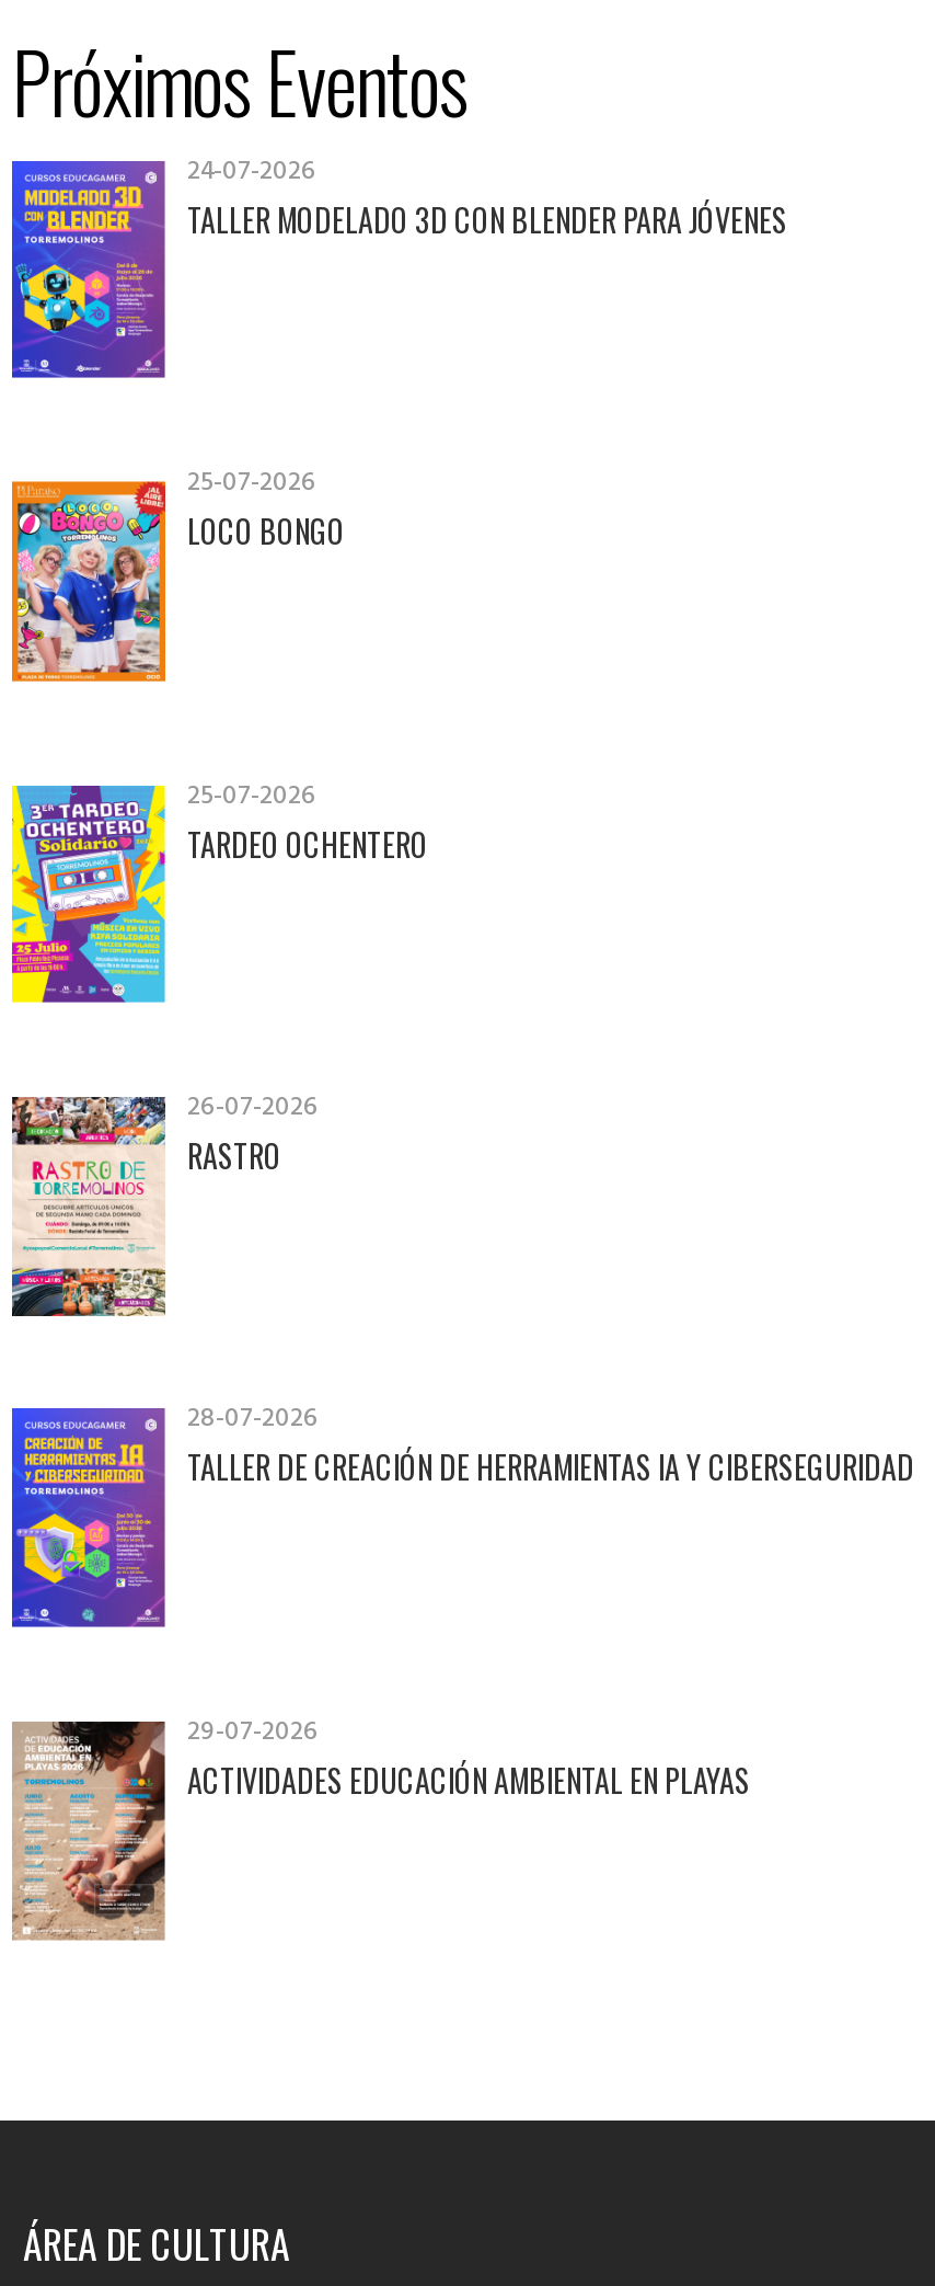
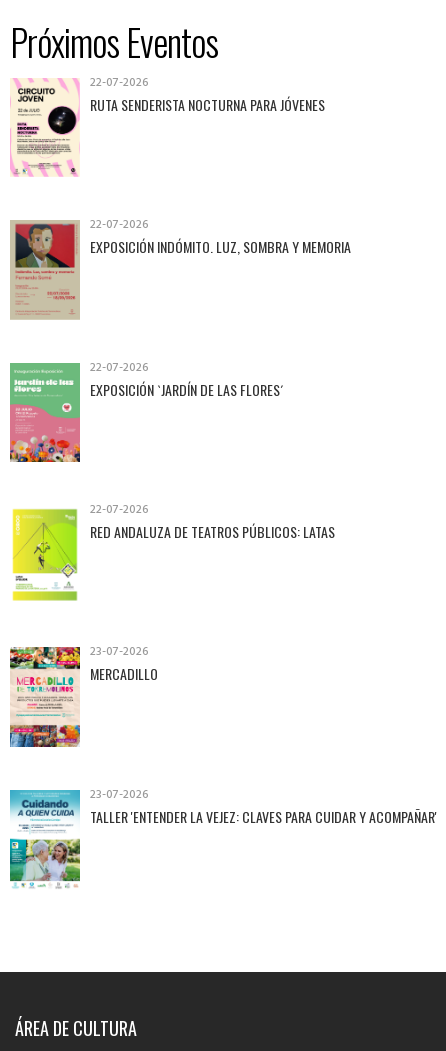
- [image]
- 24-07-2026
- TALLER MODELADO 3D CON BLENDER PARA JÓVENES
+ [image]
+ 22-07-2026
+ RUTA SENDERISTA NOCTURNA PARA JÓVENES

- [image]
- 25-07-2026
- LOCO BONGO
+ [image]
+ 22-07-2026
+ EXPOSICIÓN INDÓMITO. LUZ, SOMBRA Y MEMORIA

- [image]
- 25-07-2026
- TARDEO OCHENTERO
+ [image]
+ 22-07-2026
+ EXPOSICIÓN `JARDÍN DE LAS FLORES´

- [image]
- 26-07-2026
- RASTRO
+ [image]
+ 22-07-2026
+ RED ANDALUZA DE TEATROS PÚBLICOS: LATAS

- [image]
- 28-07-2026
- TALLER DE CREACIÓN DE HERRAMIENTAS IA Y CIBERSEGURIDAD
+ [image]
+ 23-07-2026
+ MERCADILLO

- [image]
- 29-07-2026
- ACTIVIDADES EDUCACIÓN AMBIENTAL EN PLAYAS
+ [image]
+ 23-07-2026
+ TALLER 'ENTENDER LA VEJEZ: CLAVES PARA CUIDAR Y ACOMPAÑAR'
